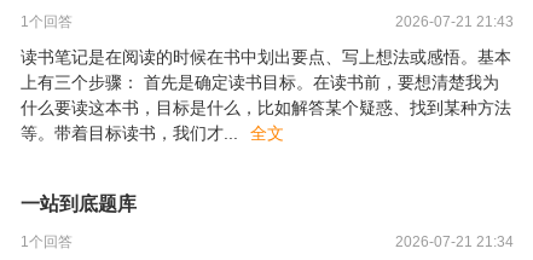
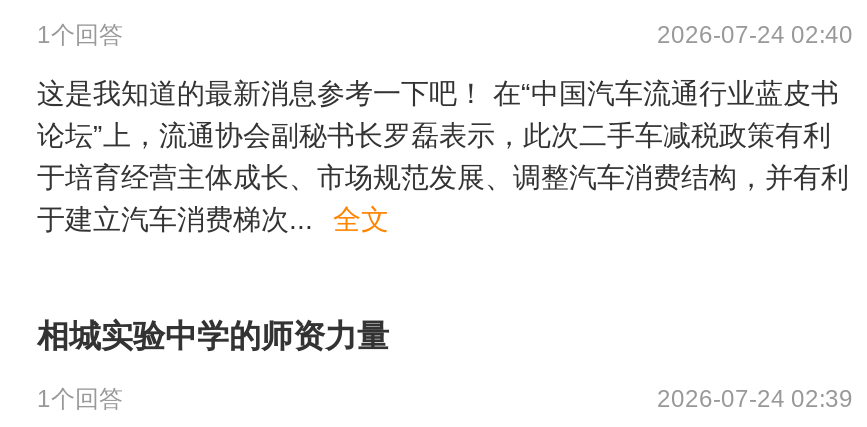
- 2026-07-21 21:43
+ 2026-07-24 02:40

- 读书笔记是在阅读的时候在书中划出要点、写上想法或感悟。基本
- 上有三个步骤： 首先是确定读书目标。在读书前，要想清楚我为
- 什么要读这本书，目标是什么，比如解答某个疑惑、找到某种方法
- 等。带着目标读书，我们才...
+ 这是我知道的最新消息参考一下吧！ 在“中国汽车流通行业蓝皮书
+ 论坛”上，流通协会副秘书长罗磊表示，此次二手车减税政策有利
+ 于培育经营主体成长、市场规范发展、调整汽车消费结构，并有利
+ 于建立汽车消费梯次...

- 一站到底题库
+ 相城实验中学的师资力量

- 2026-07-21 21:34
+ 2026-07-24 02:39
